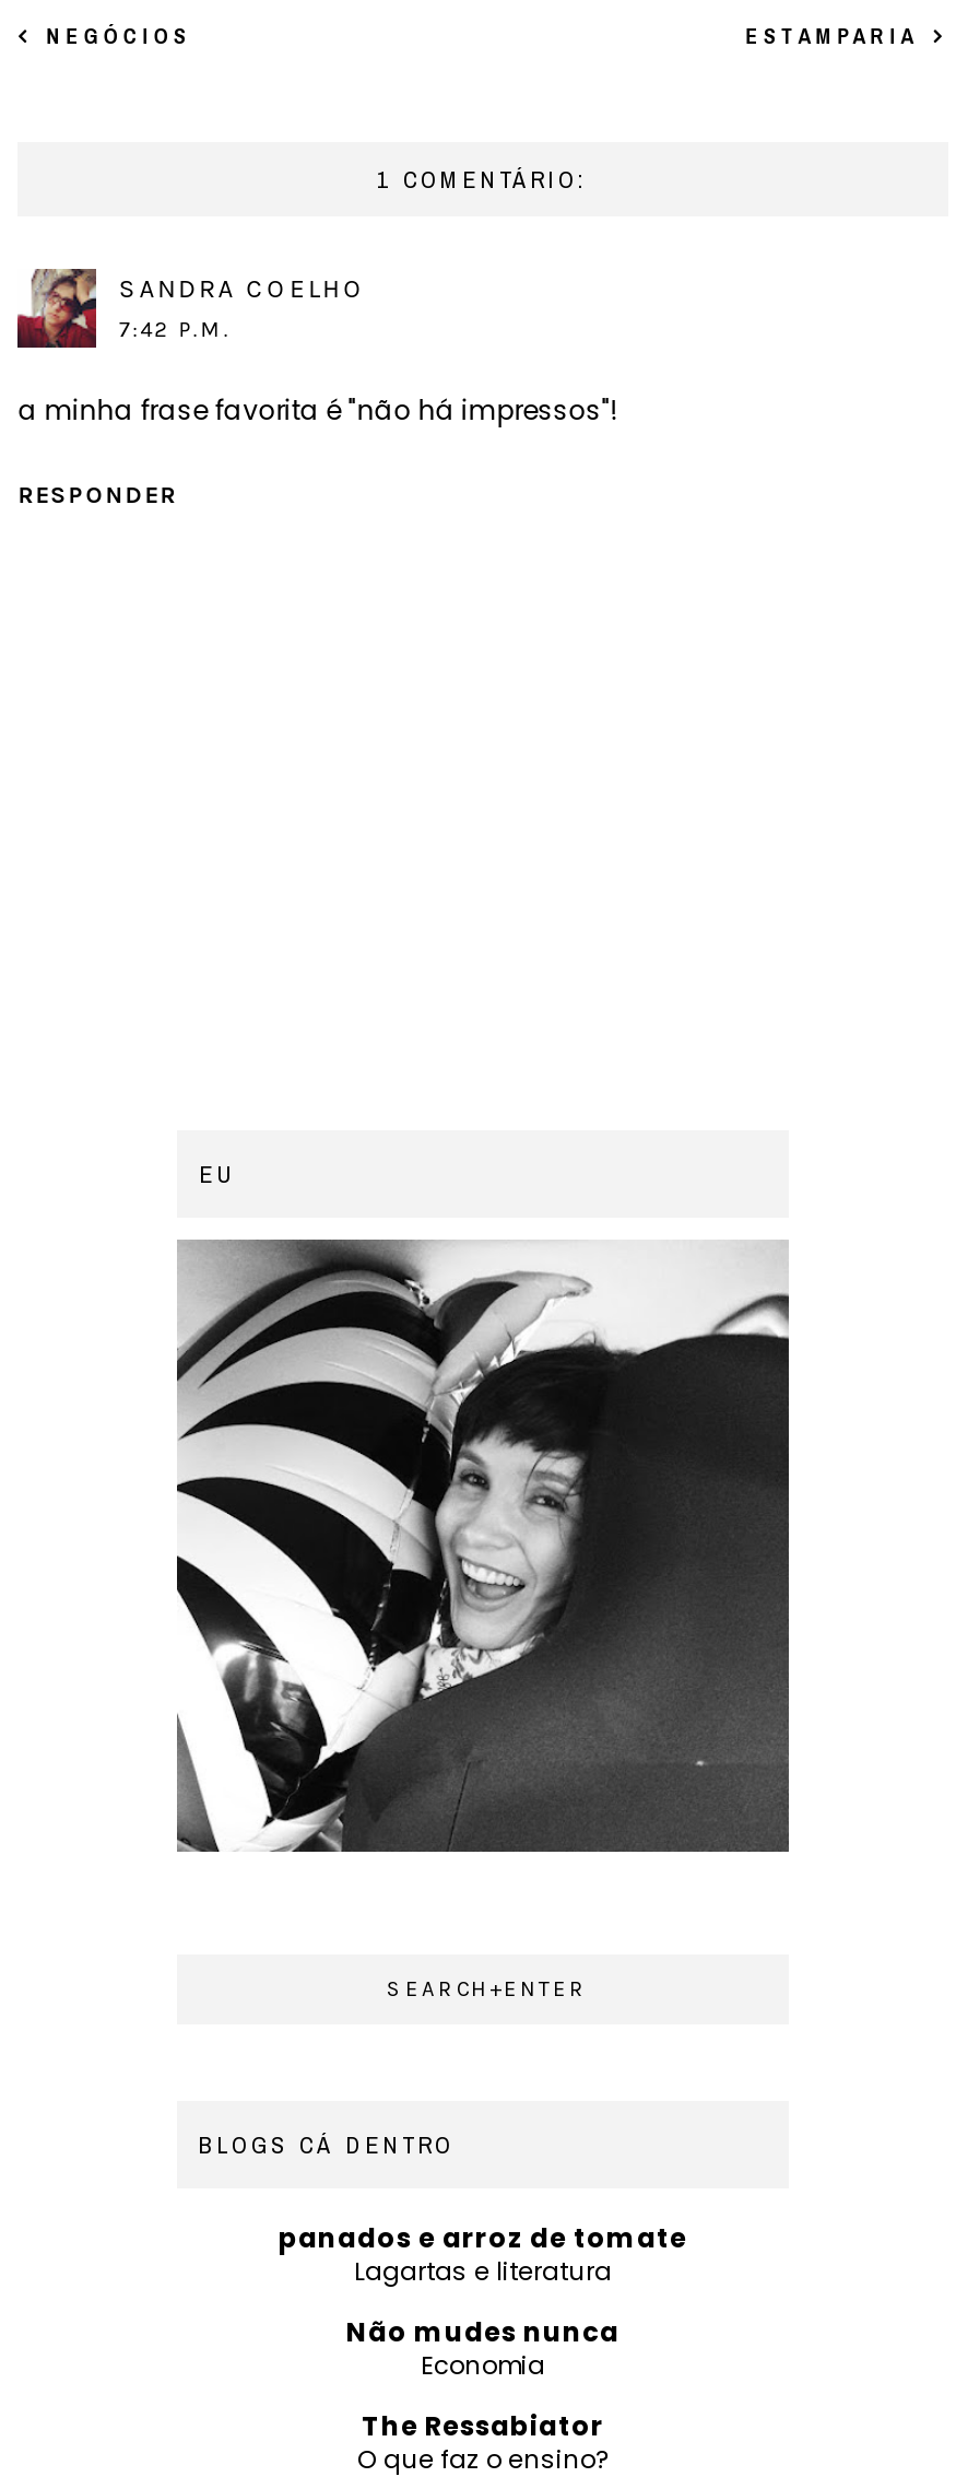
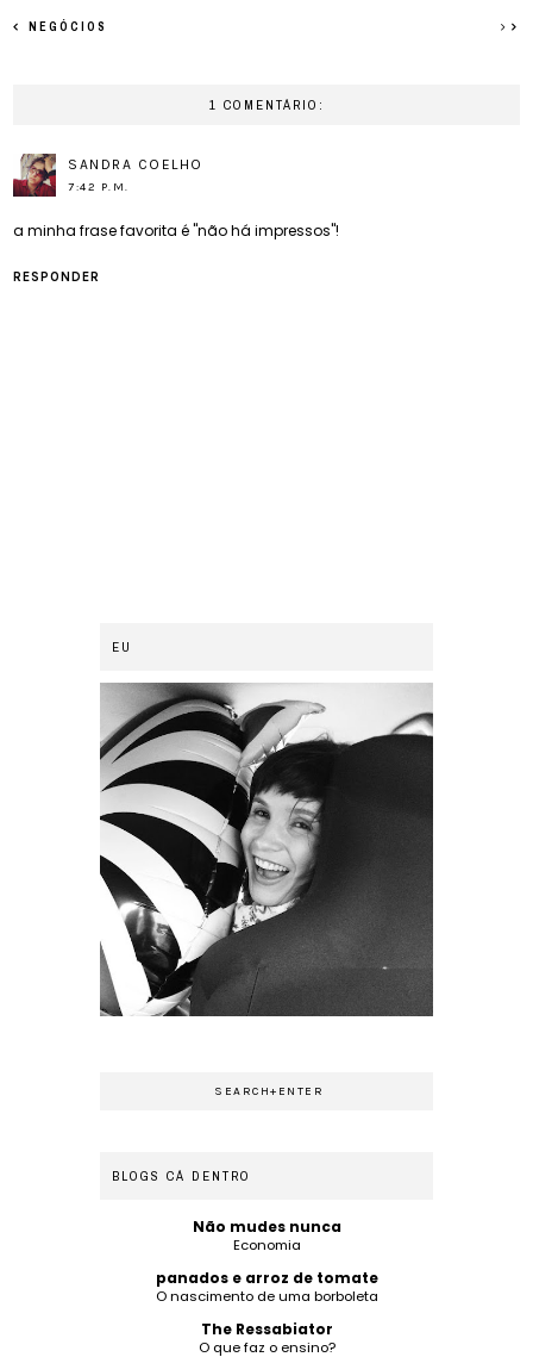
- ESTAMPARIA

moved down: panados e arroz de tomate

- Lagartas e literatura

moved up: Não mudes nunca | Economia

+ O nascimento de uma borboleta
